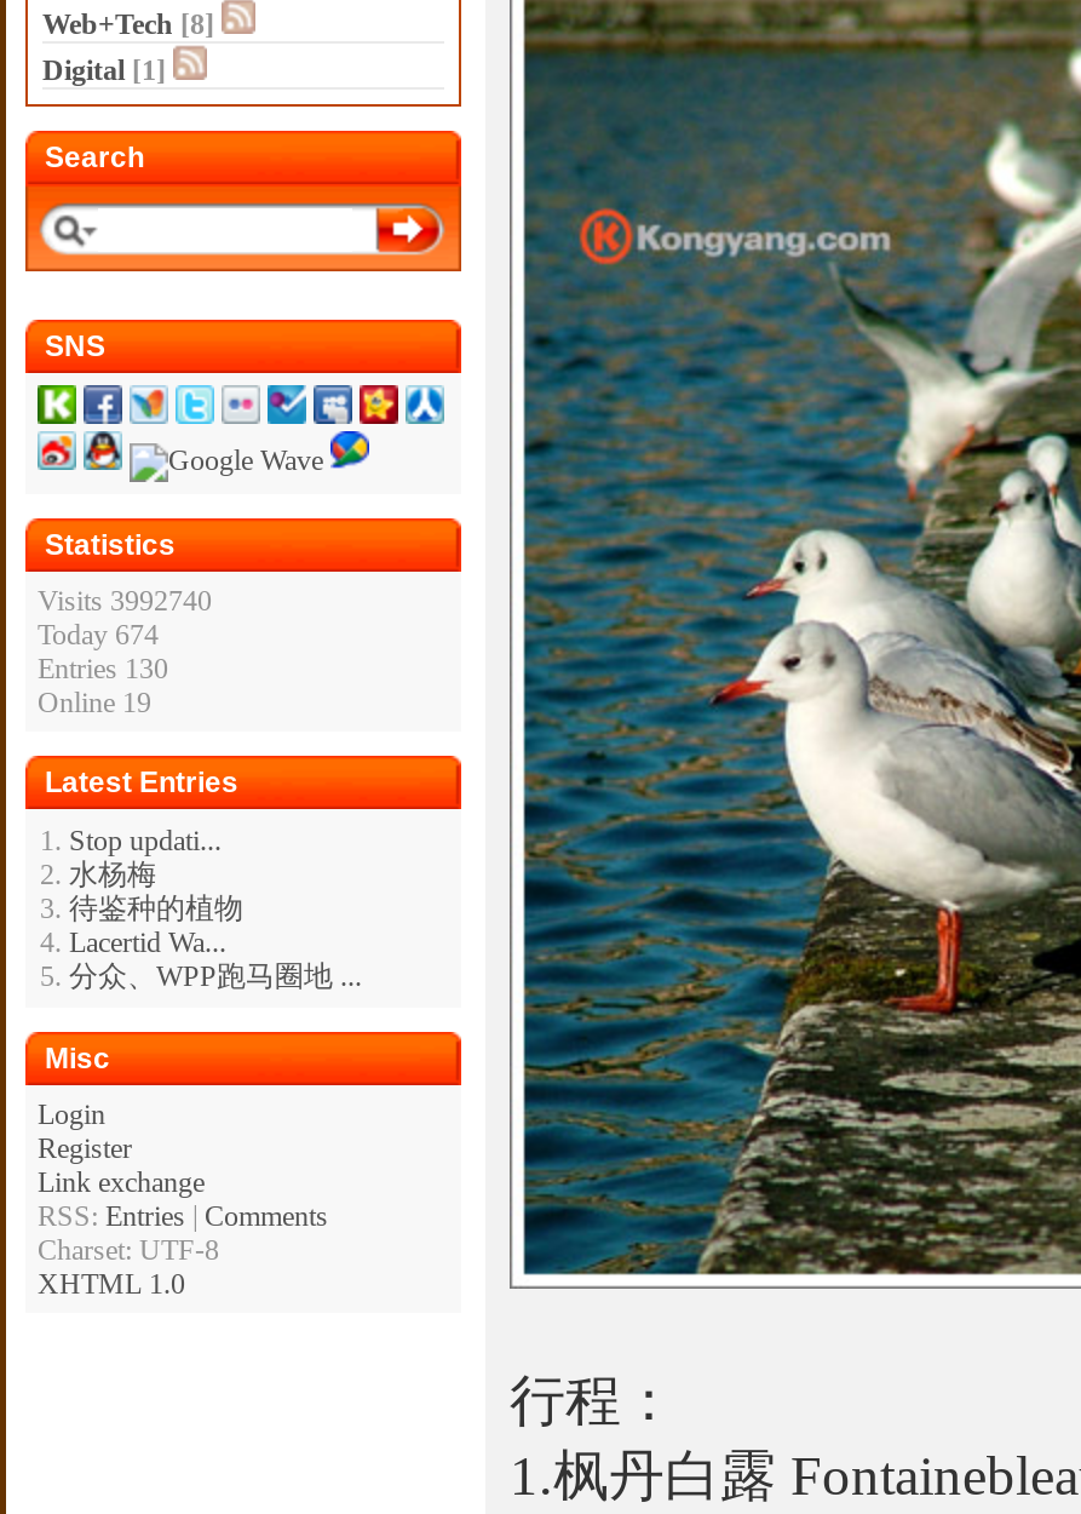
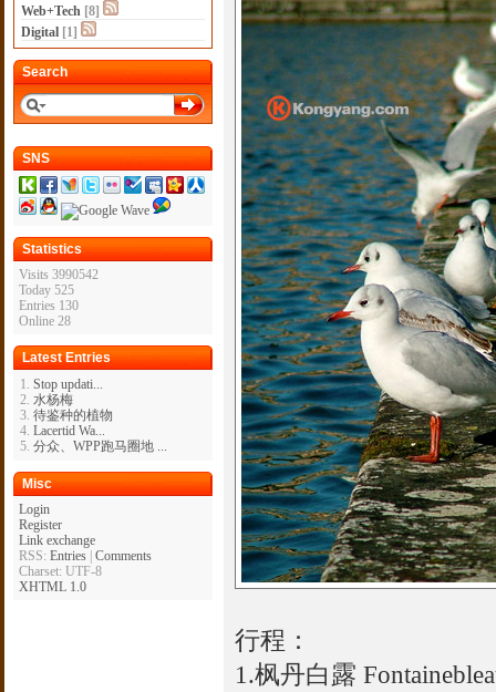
- Visits 3992740
+ Visits 3990542

- Today 674
+ Today 525

- Online 19
+ Online 28
